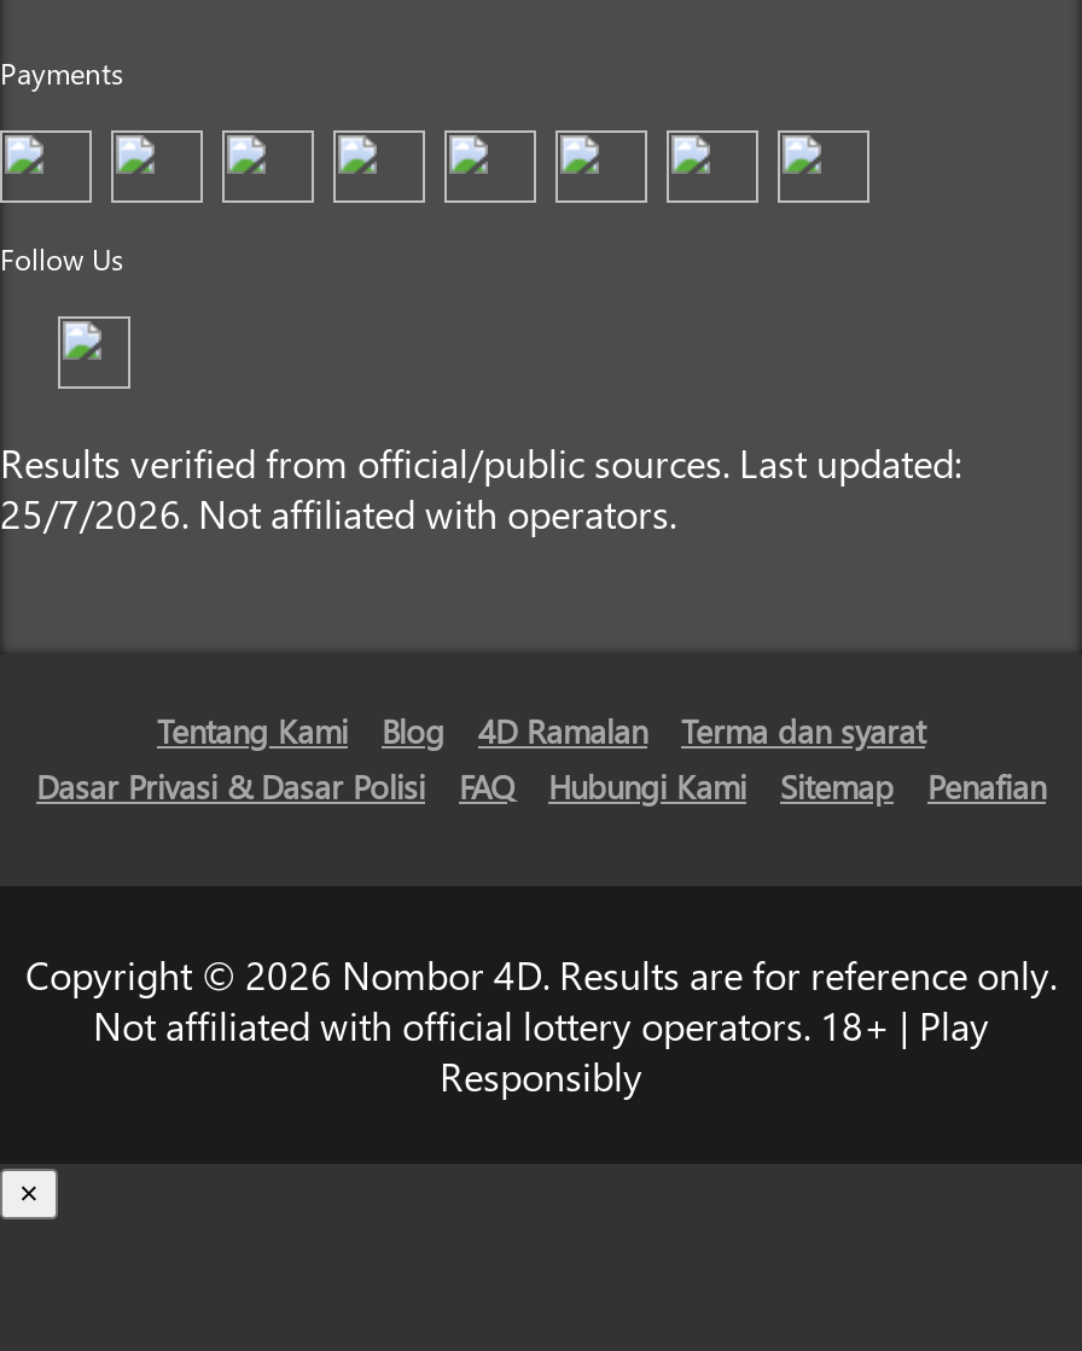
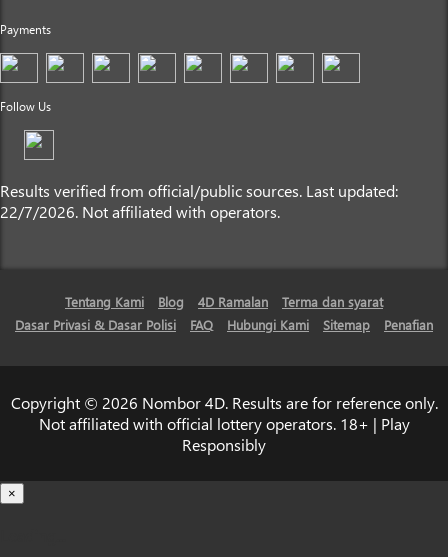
- 25/7/2026. Not affiliated with operators.
+ 22/7/2026. Not affiliated with operators.
